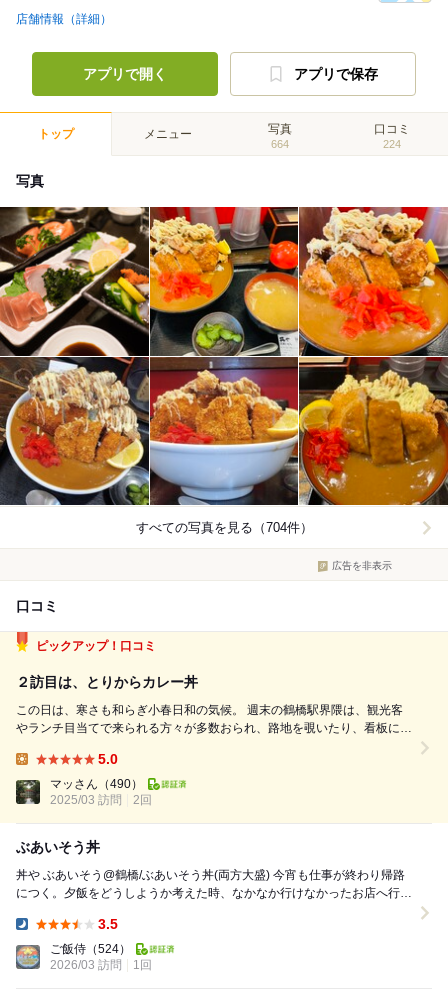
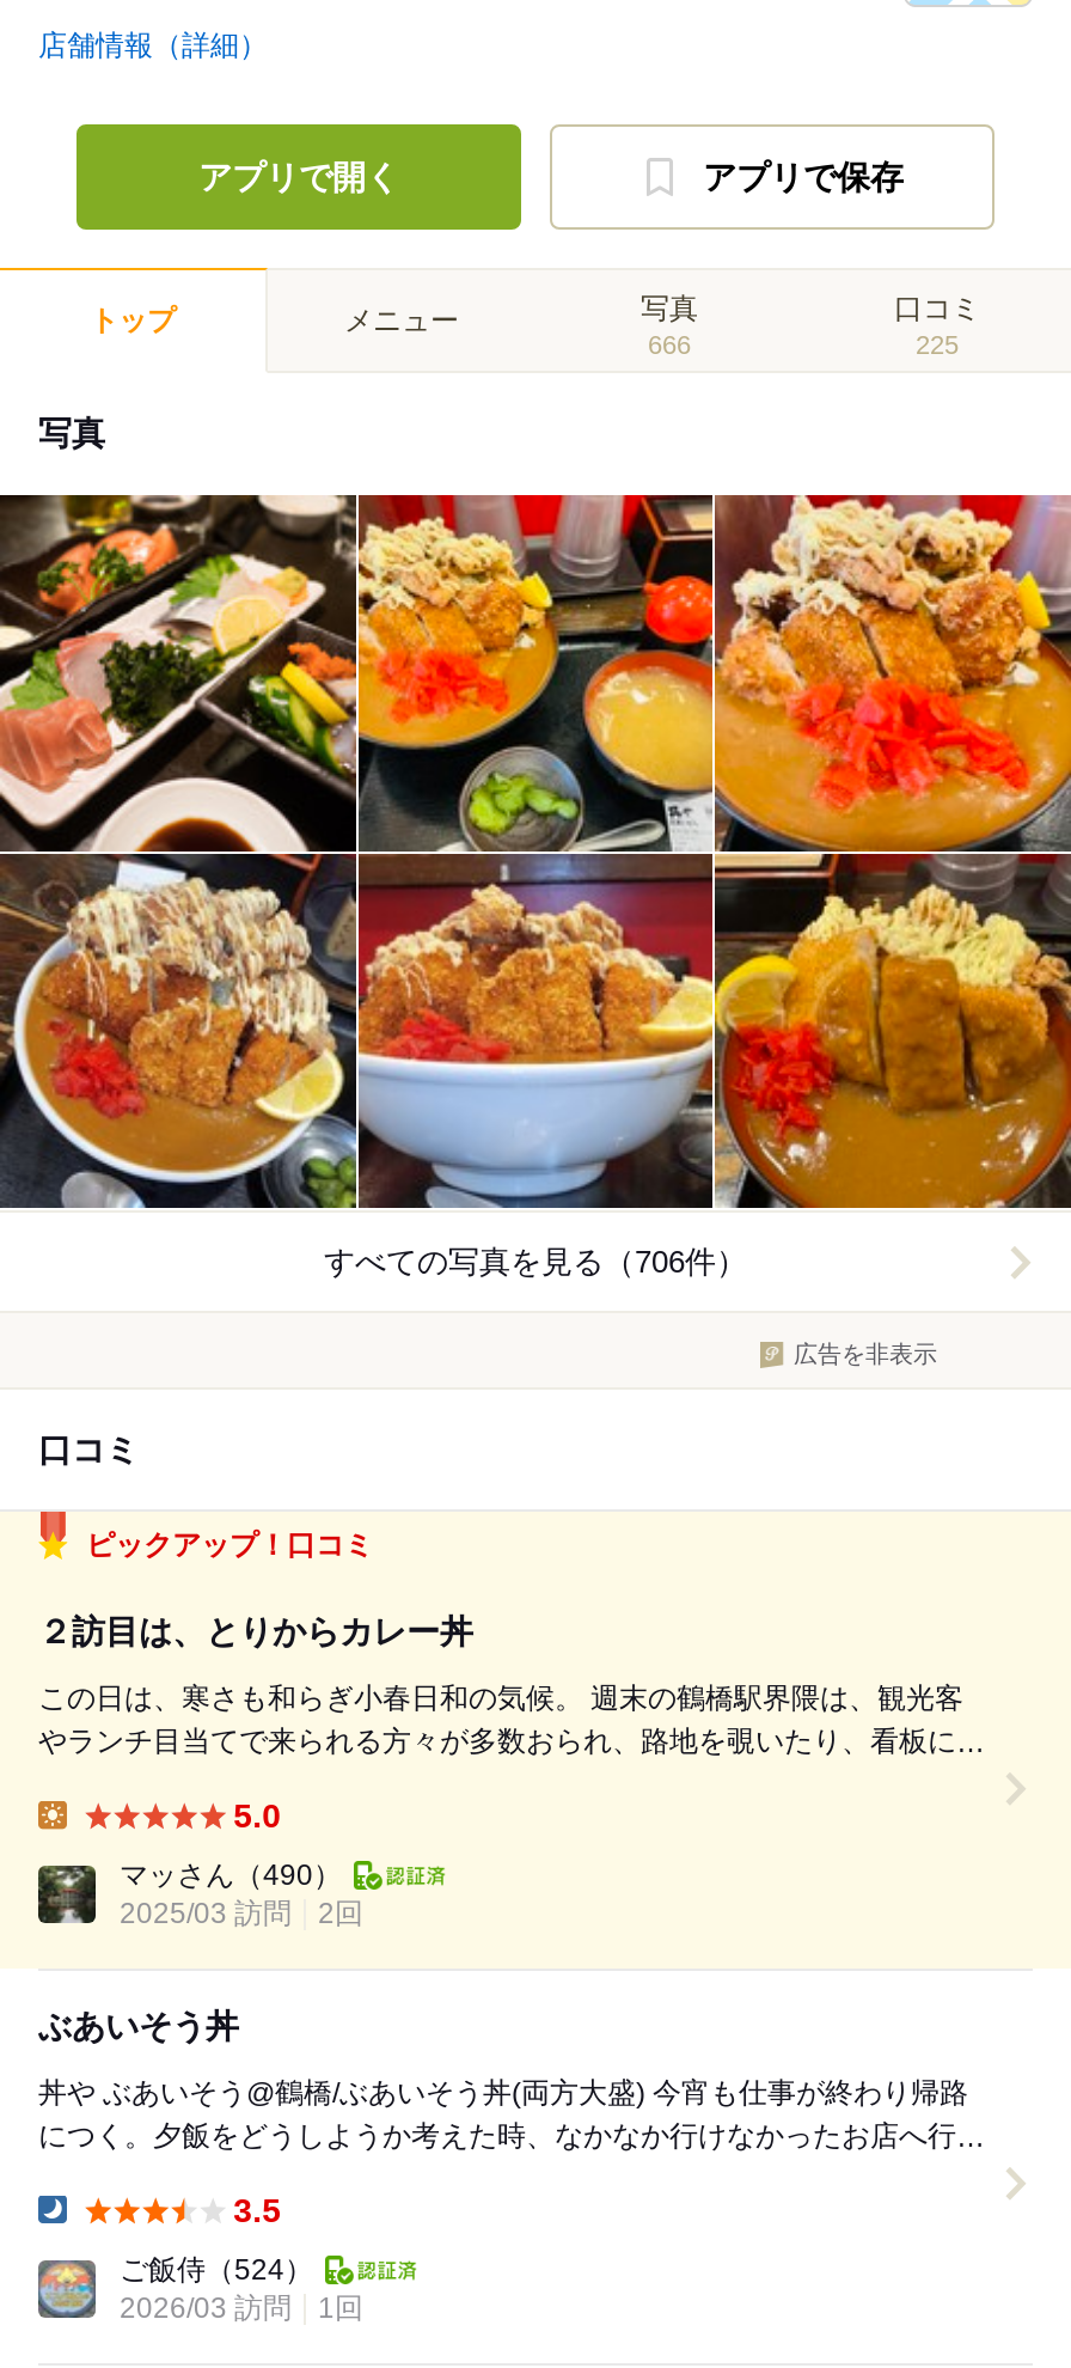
- 664
+ 666

- 224
+ 225

- すべての写真を見る（704件）
+ すべての写真を見る（706件）
